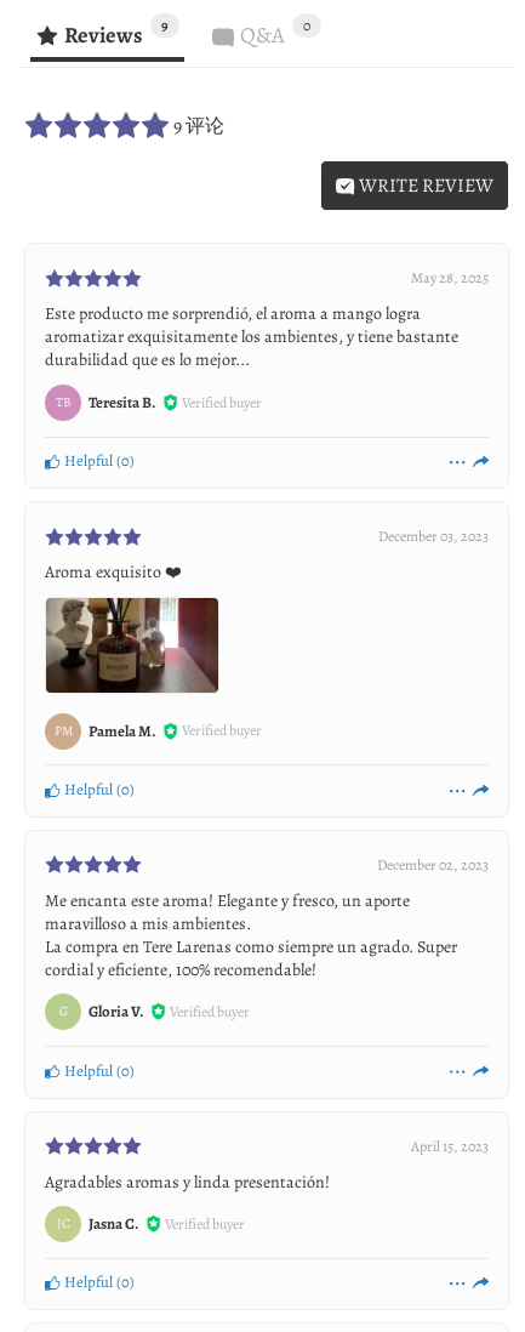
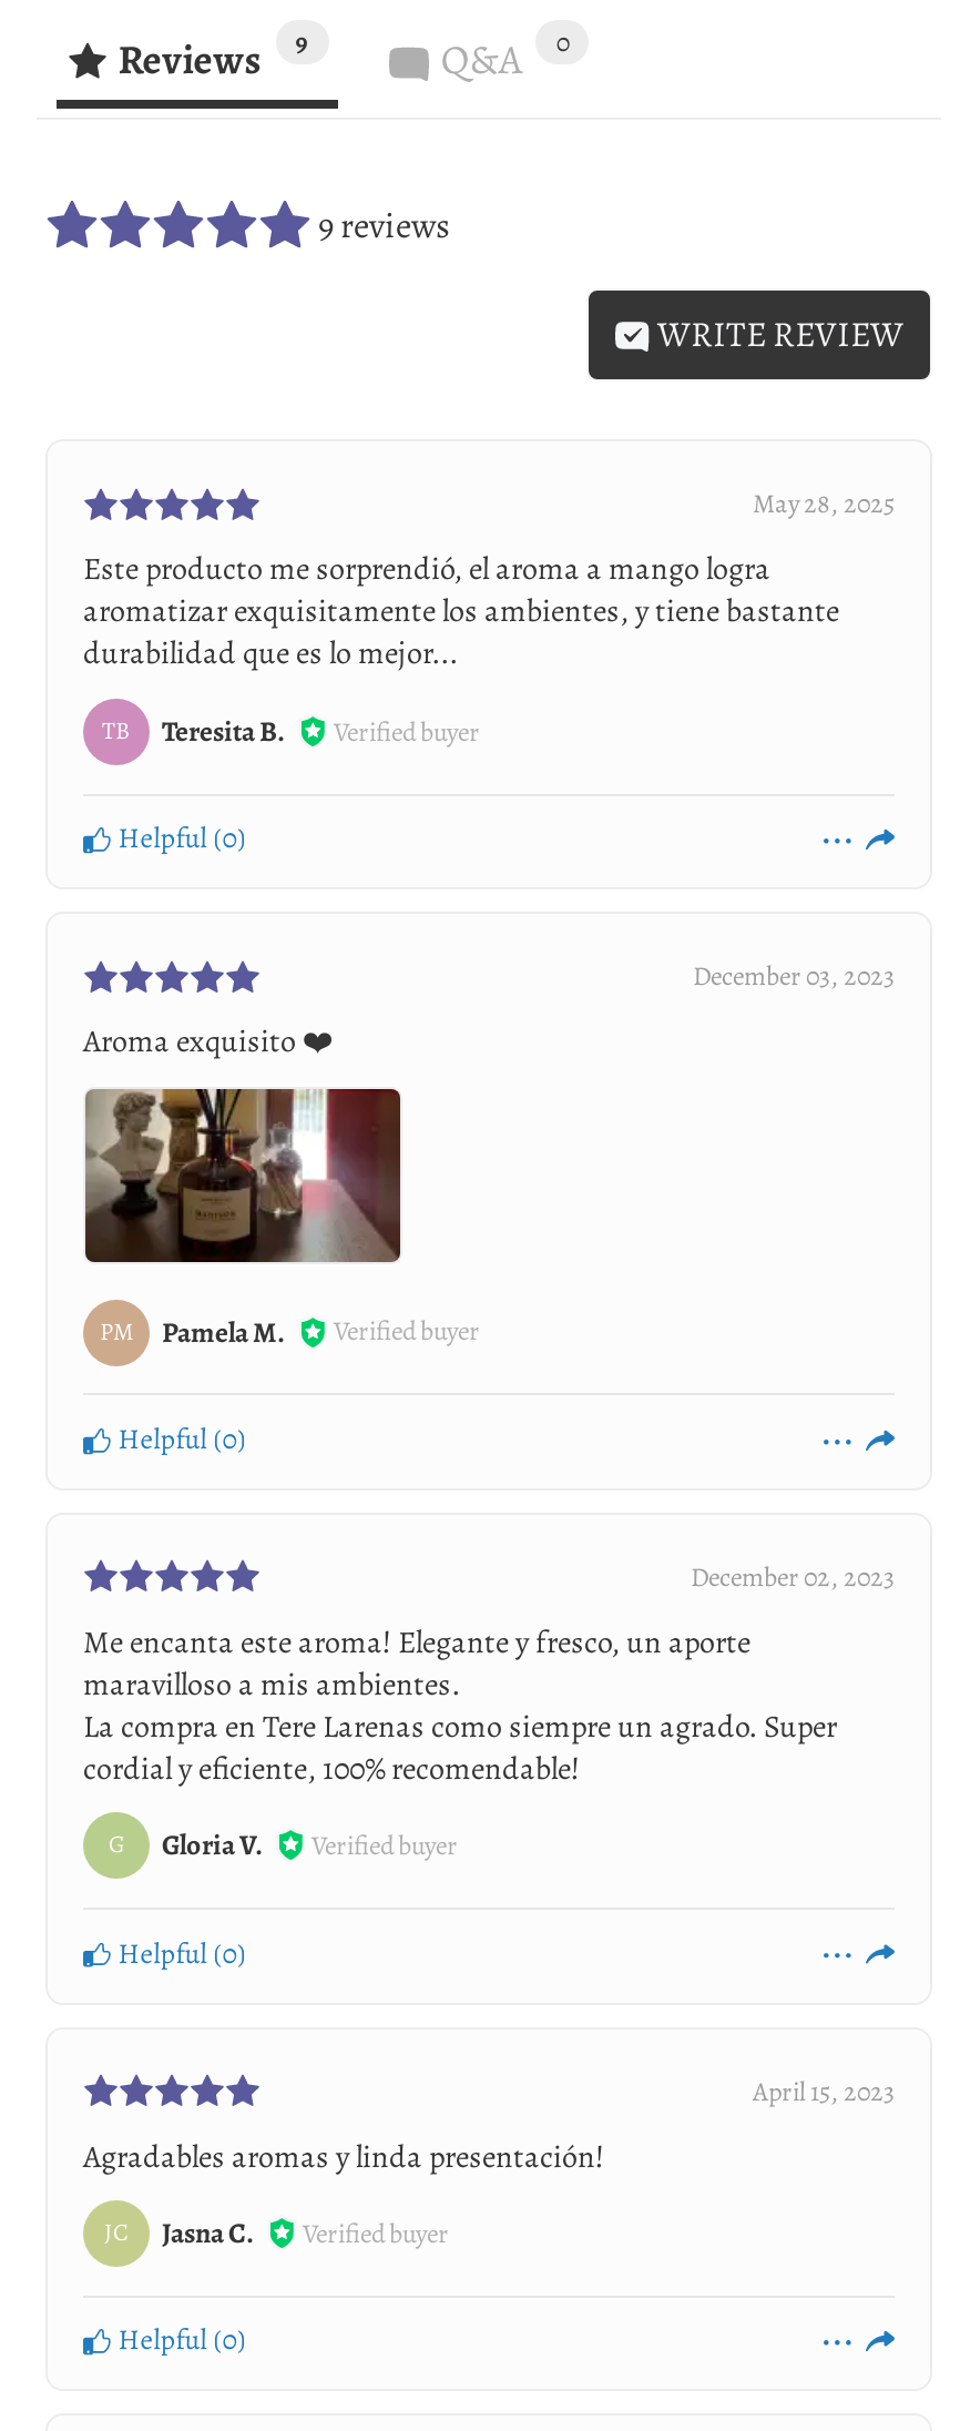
- 9 评论
+ 9 reviews
